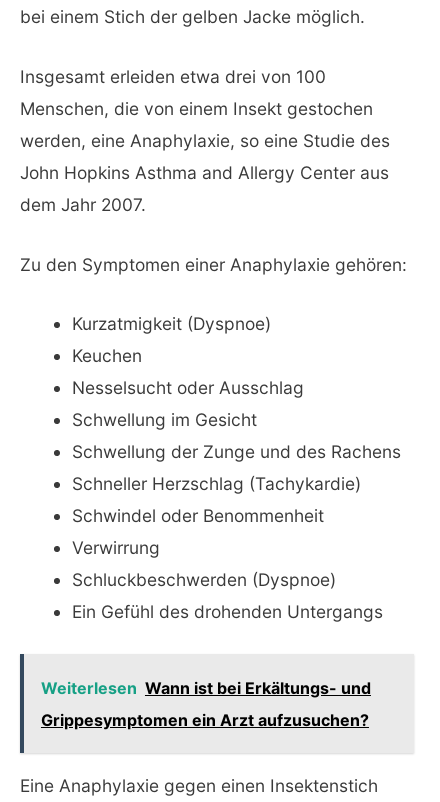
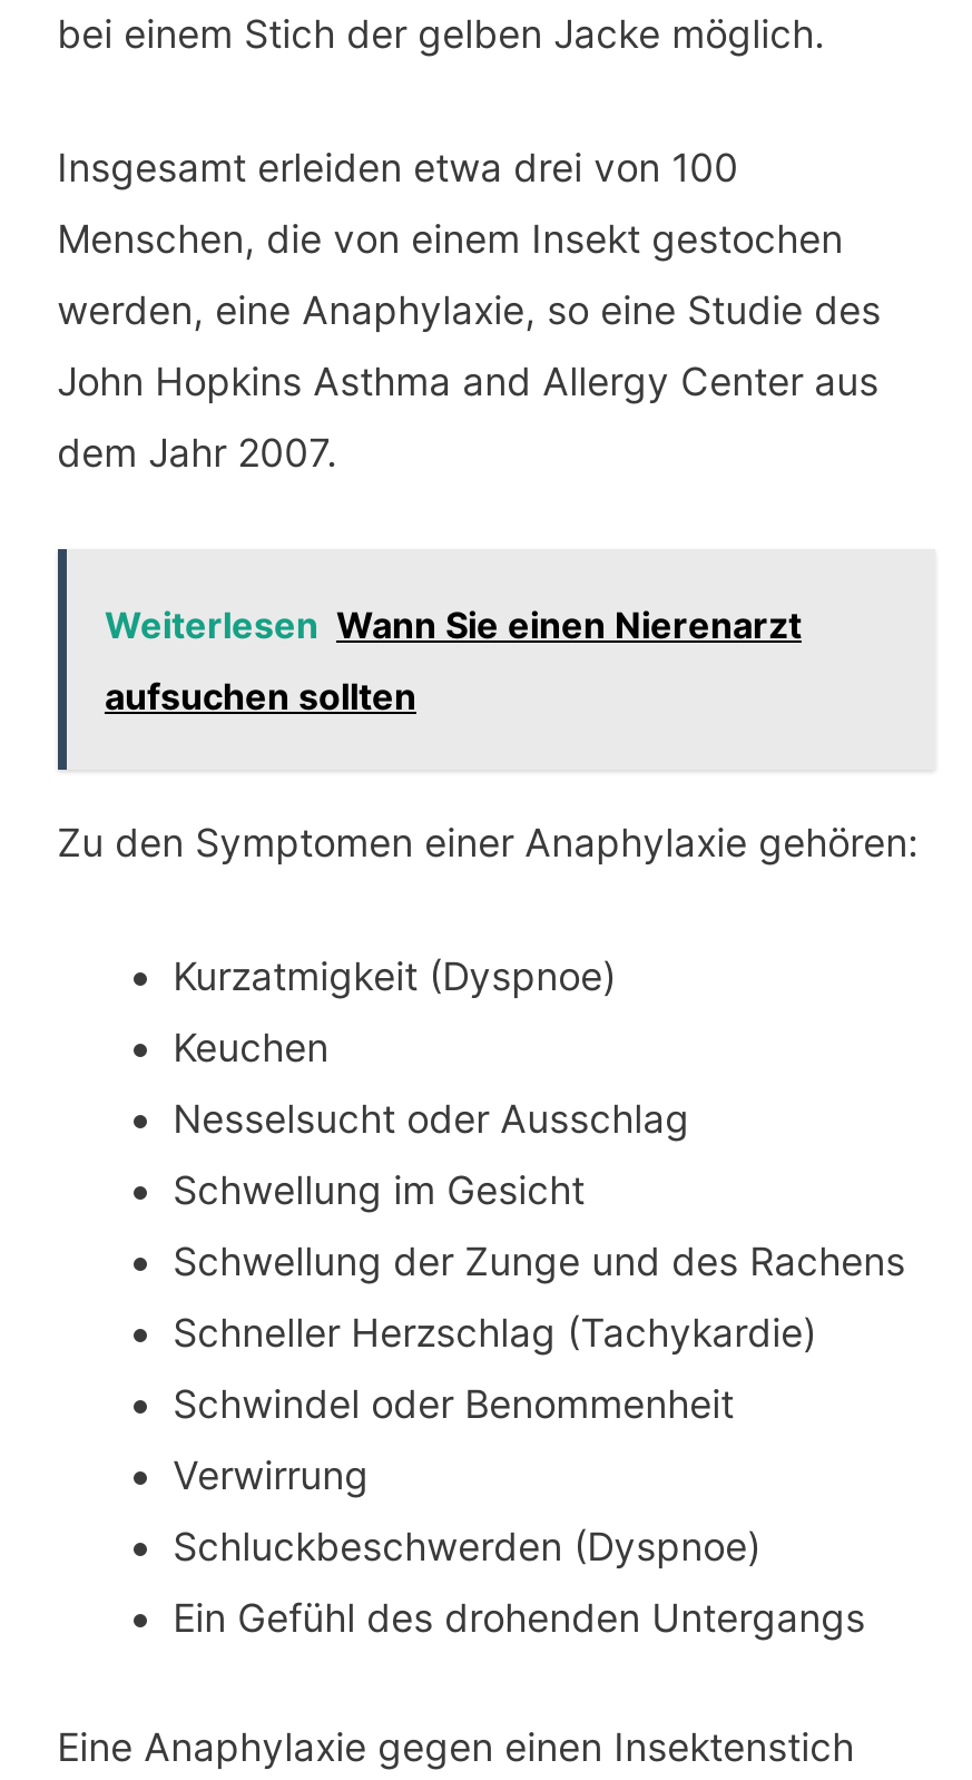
+ [image]
+ Weiterlesen Wann Sie einen Nierenarzt
+ aufsuchen sollten

moved down: Zu den Symptomen einer Anaphylaxie gehören: | Kurzatmigkeit (Dyspnoe) | Keuchen | ... | Schluckbeschwerden (Dyspnoe) | Ein Gefühl des drohenden Untergangs

- [image]
- Weiterlesen Wann ist bei Erkältungs- und
- Grippesymptomen ein Arzt aufzusuchen?
